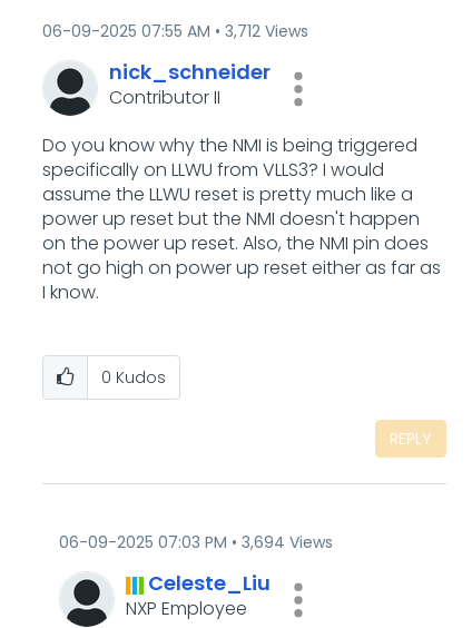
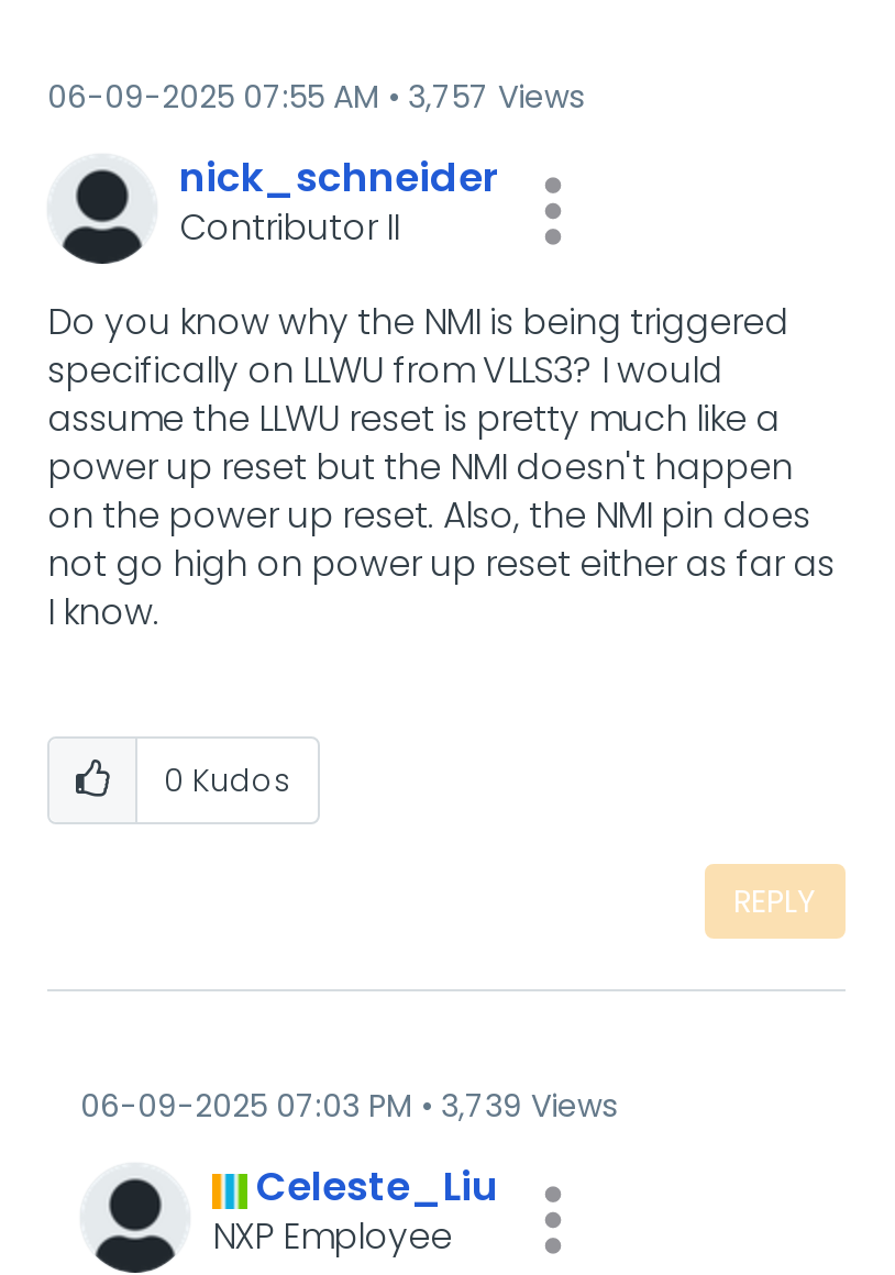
- 06-09-2025 07:55 AM 3,712 Views
+ 06-09-2025 07:55 AM 3,757 Views

- 06-09-2025 07:03 PM 3,694 Views
+ 06-09-2025 07:03 PM 3,739 Views
